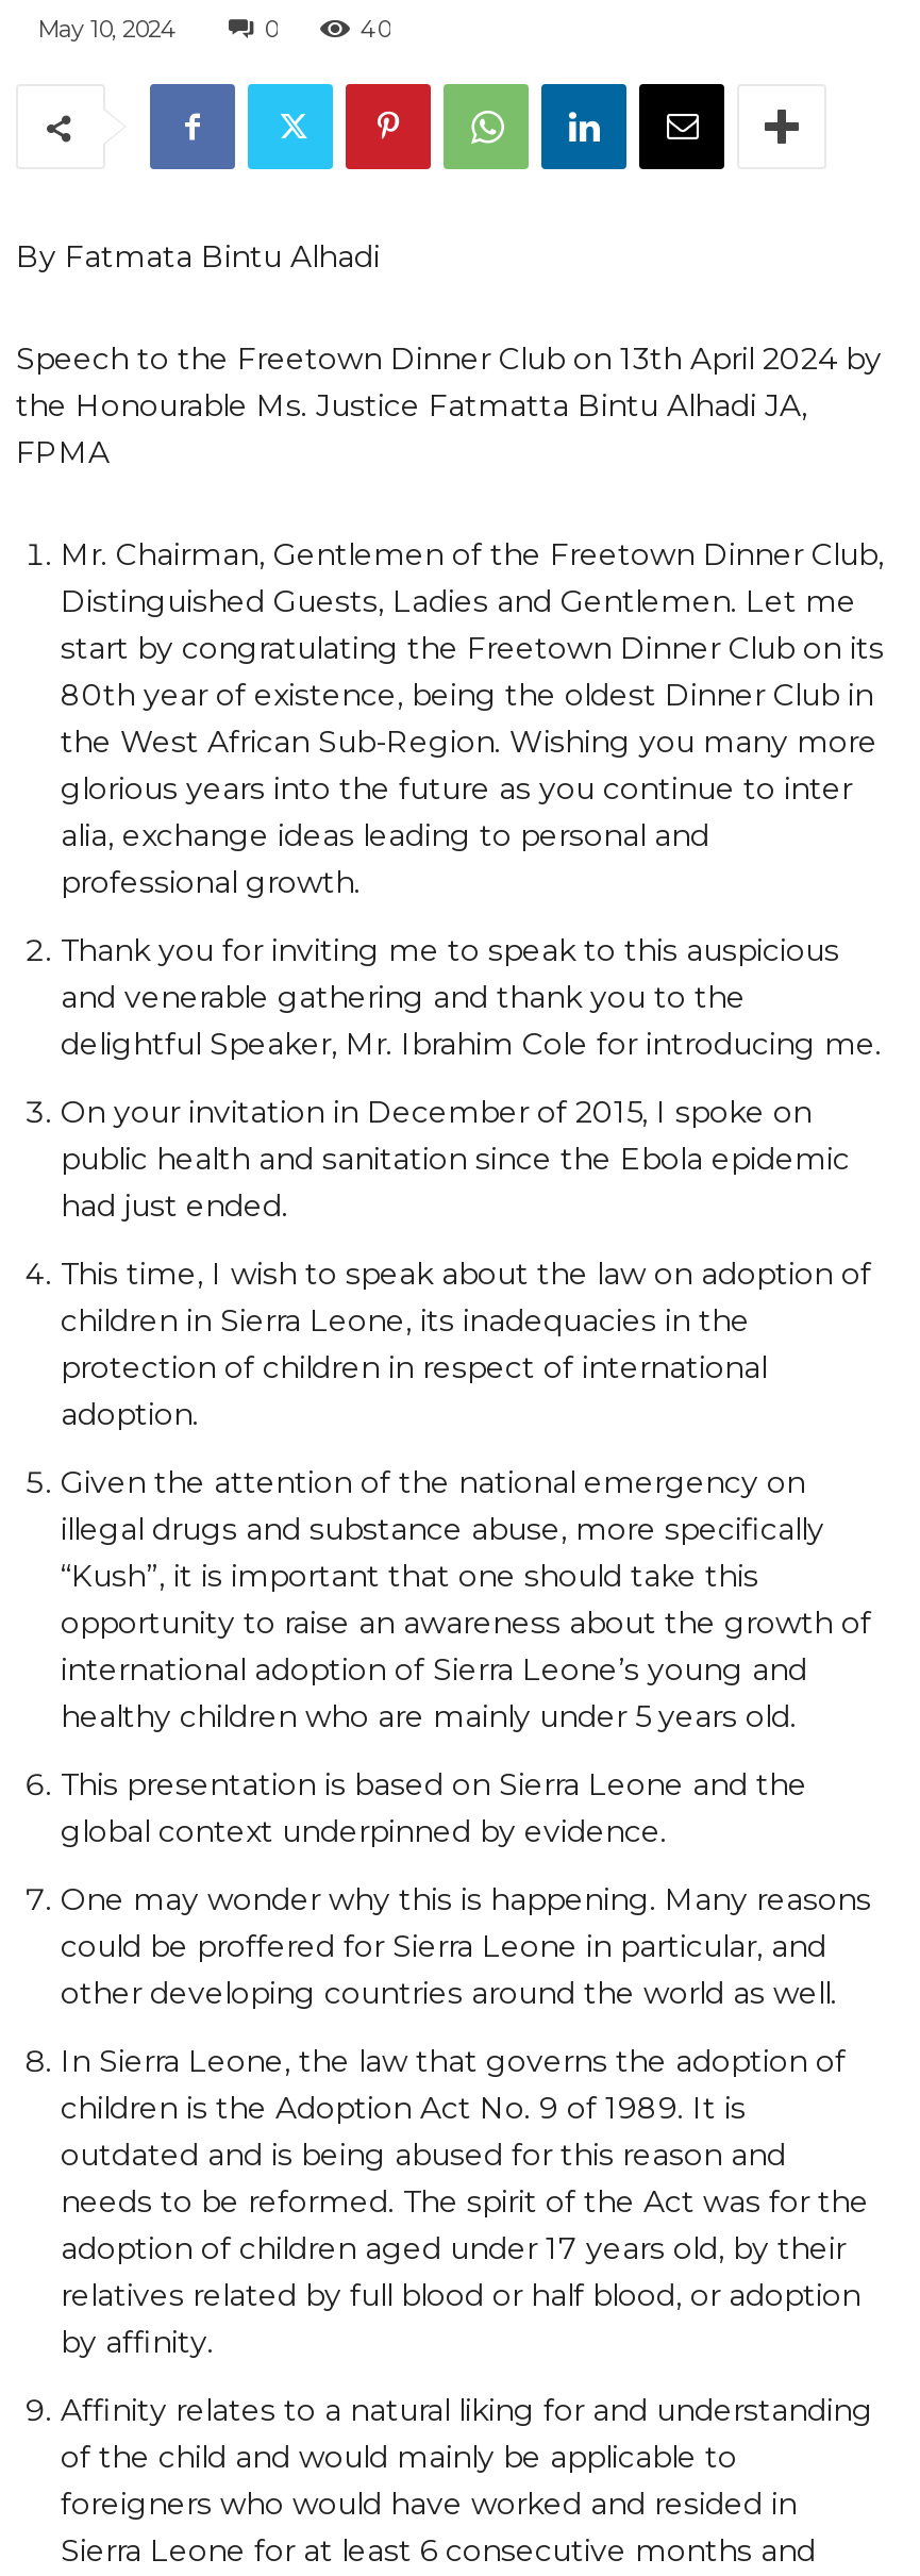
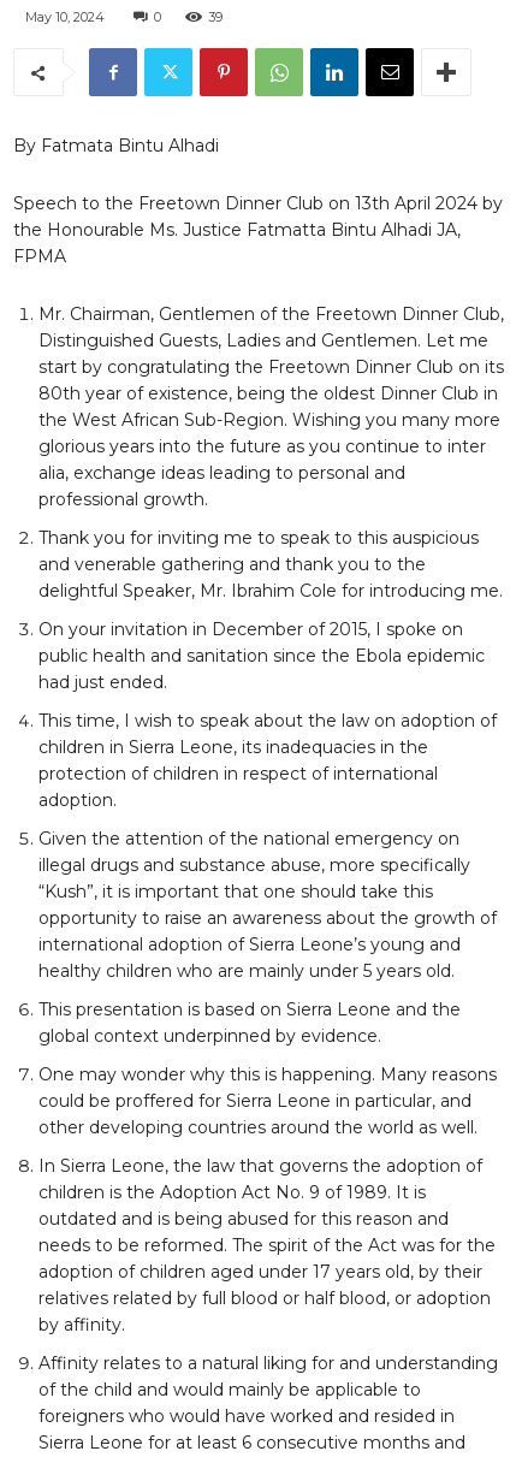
- 40
+ 39
